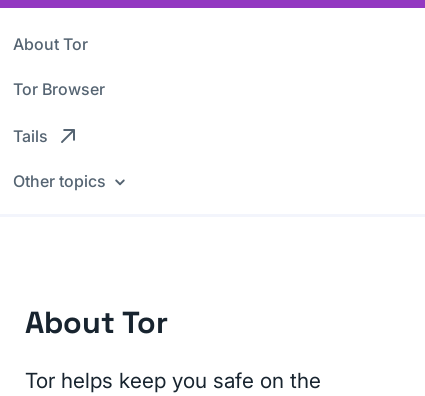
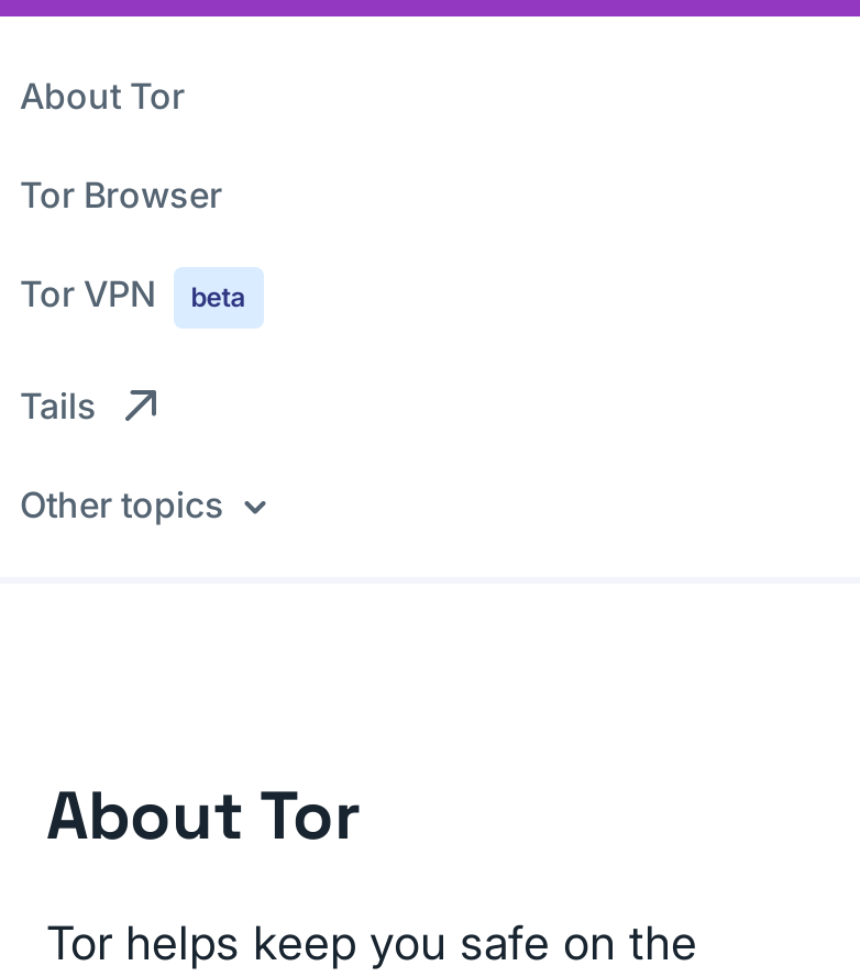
+ Tor VPN
+ beta
